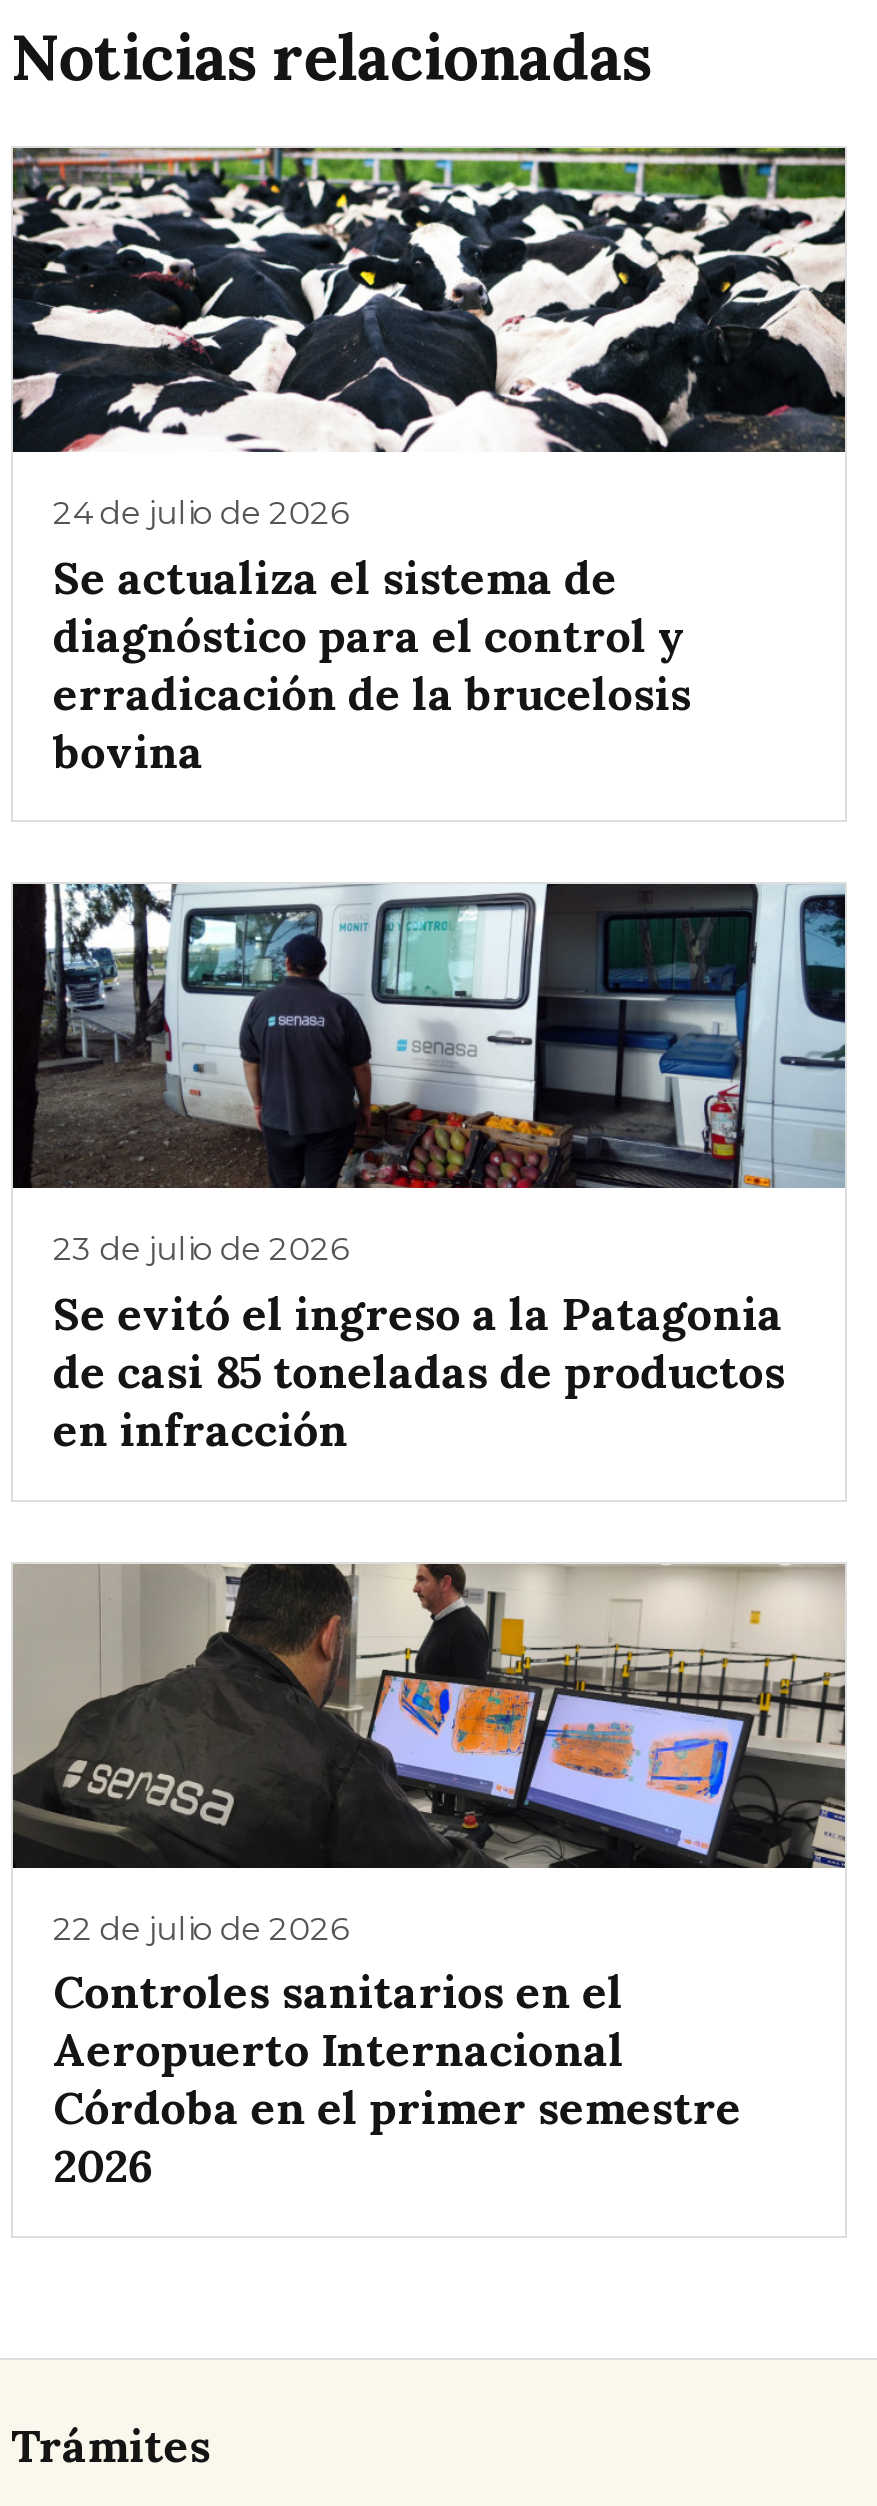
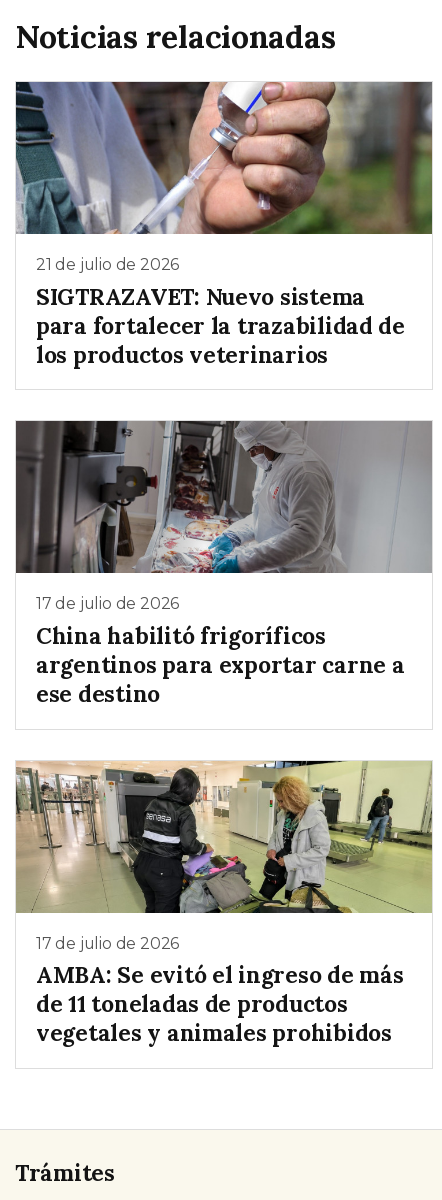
- [image]
- 24 de julio de 2026
- Se actualiza el sistema de
- diagnóstico para el control y
- erradicación de la brucelosis
- bovina
+ [image]
+ 21 de julio de 2026
+ SIGTRAZAVET: Nuevo sistema
+ para fortalecer la trazabilidad de
+ los productos veterinarios

- [image]
- 23 de julio de 2026
- Se evitó el ingreso a la Patagonia
- de casi 85 toneladas de productos
- en infracción
+ [image]
+ 17 de julio de 2026
+ China habilitó frigoríficos
+ argentinos para exportar carne a
+ ese destino

- [image]
- 22 de julio de 2026
- Controles sanitarios en el
- Aeropuerto Internacional
- Córdoba en el primer semestre
- 2026
+ [image]
+ 17 de julio de 2026
+ AMBA: Se evitó el ingreso de más
+ de 11 toneladas de productos
+ vegetales y animales prohibidos
